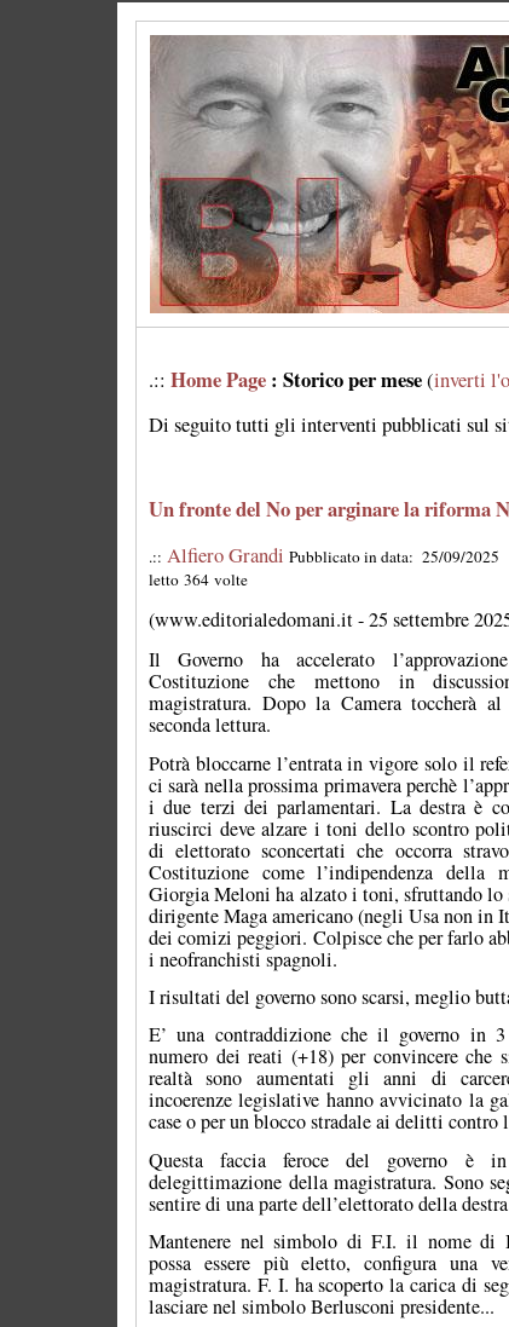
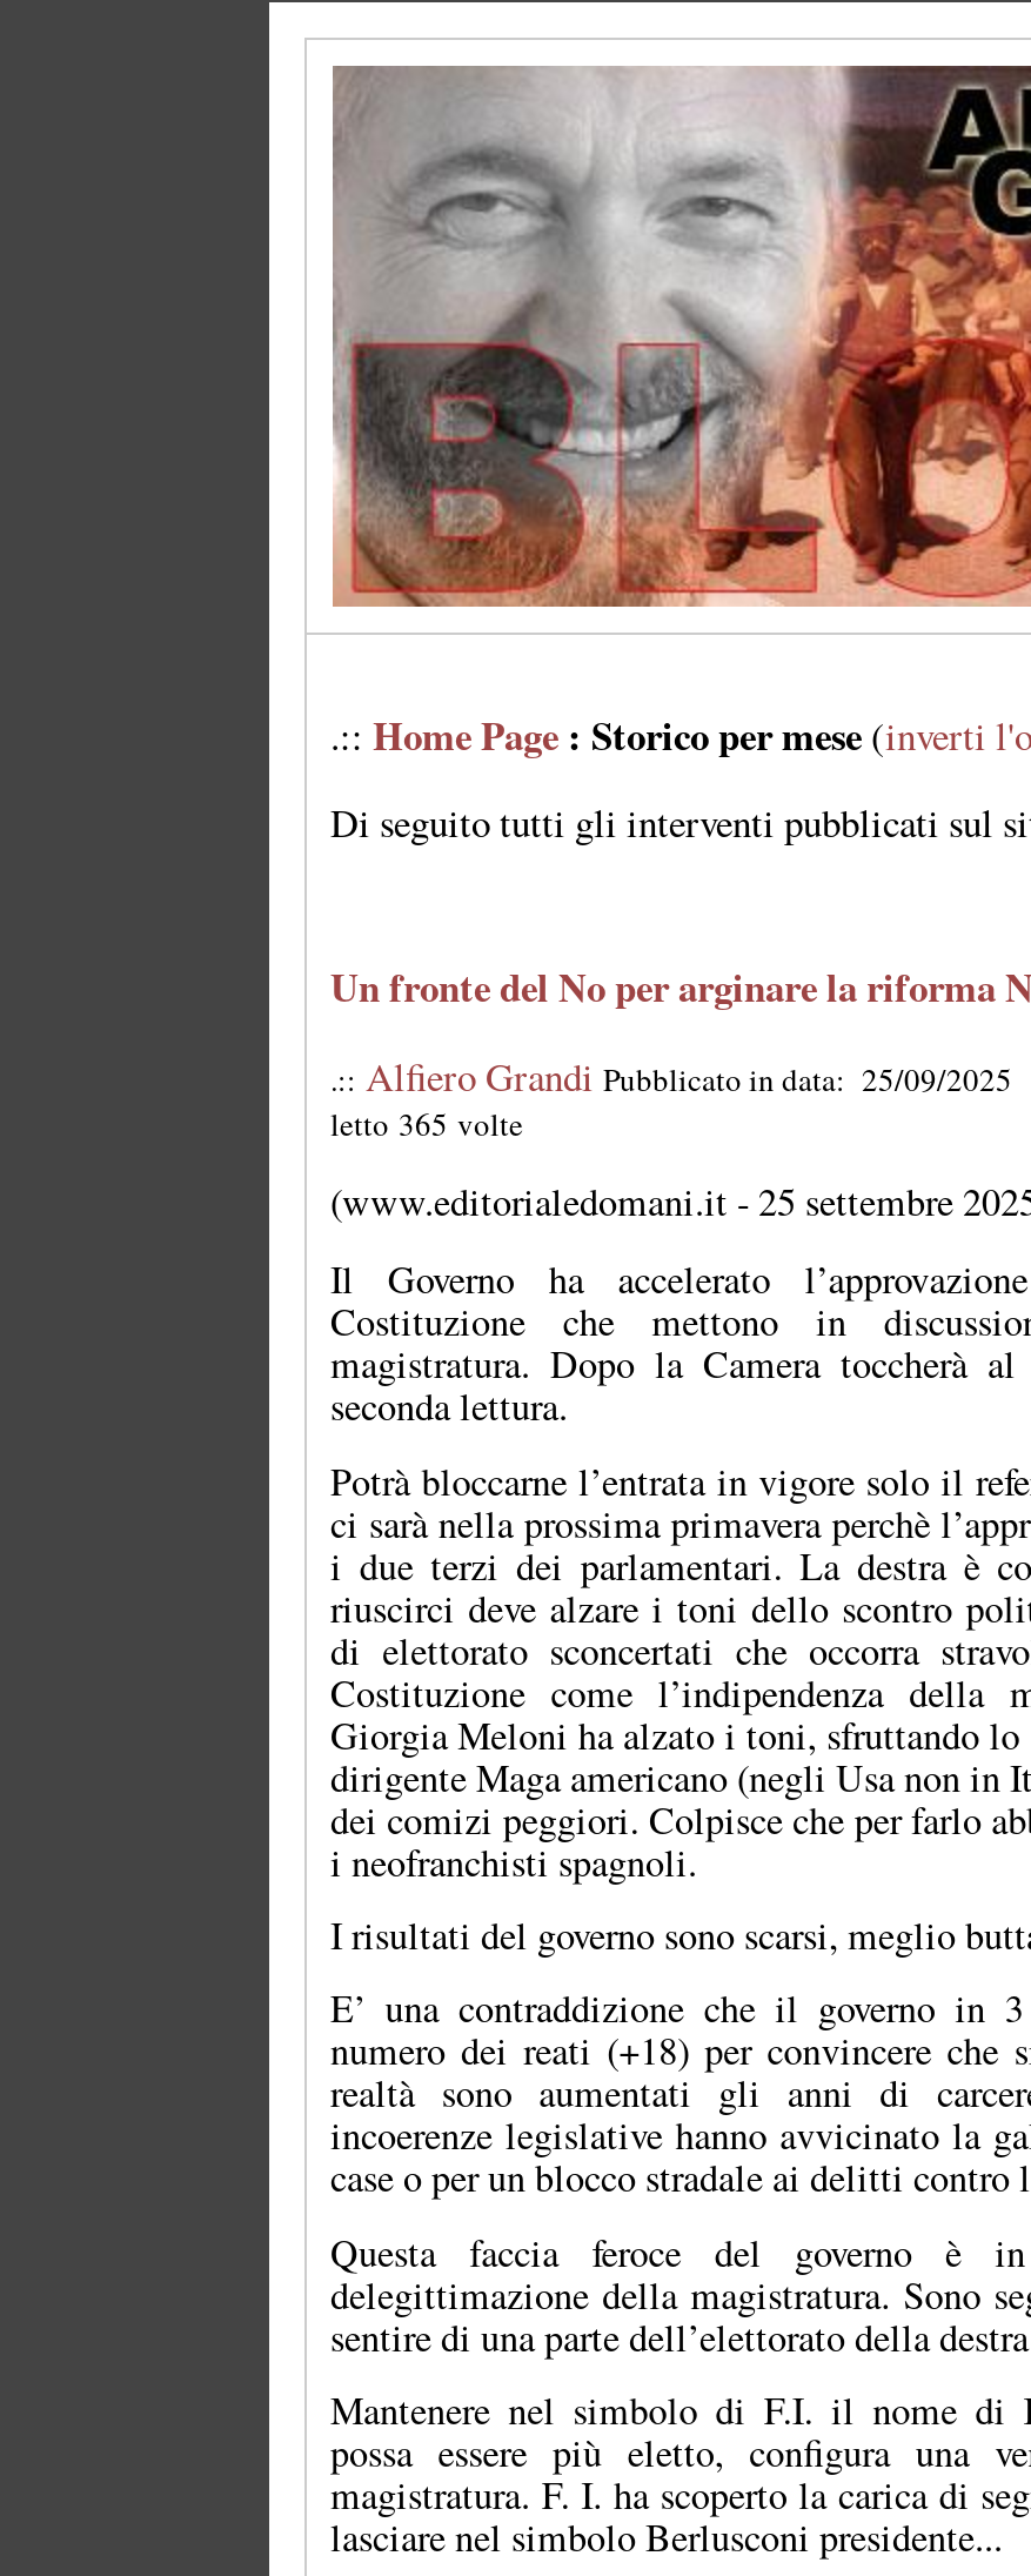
- letto 364 volte
+ letto 365 volte
